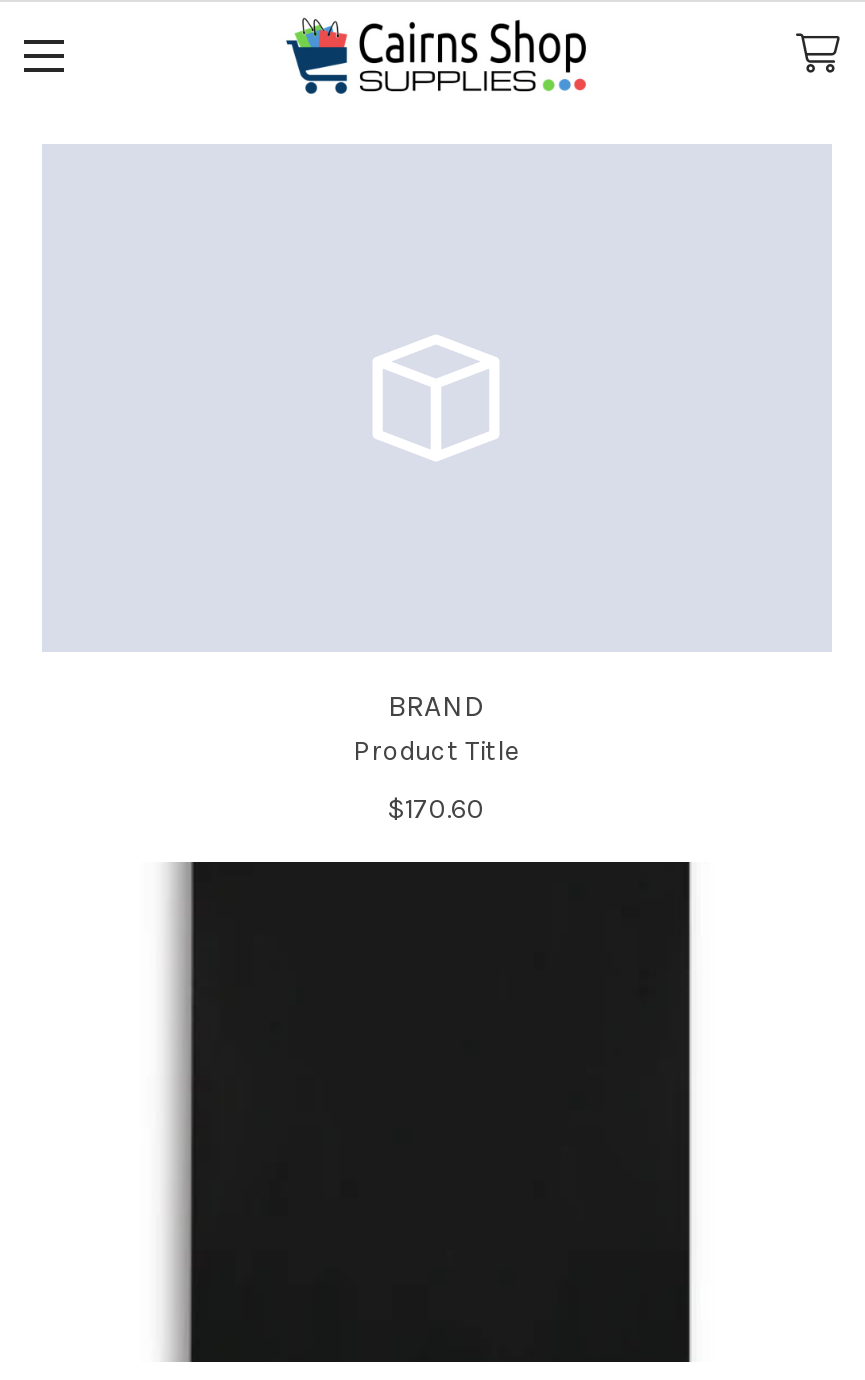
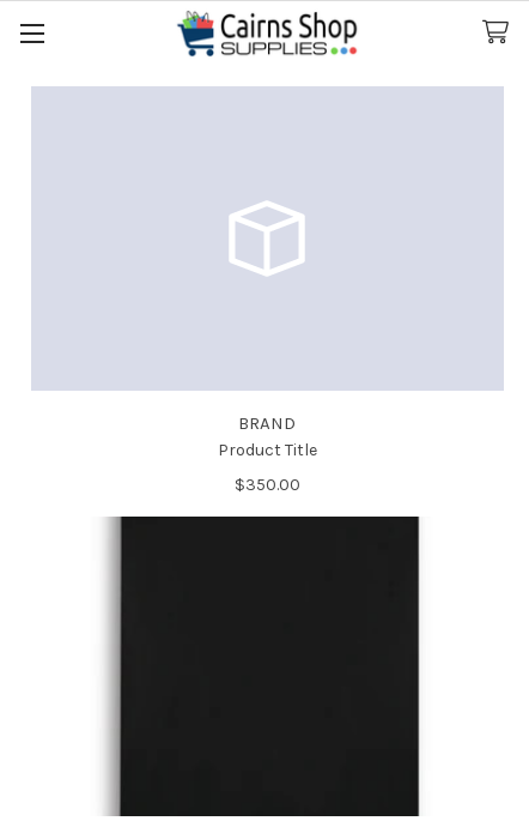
- $170.60
+ $350.00
